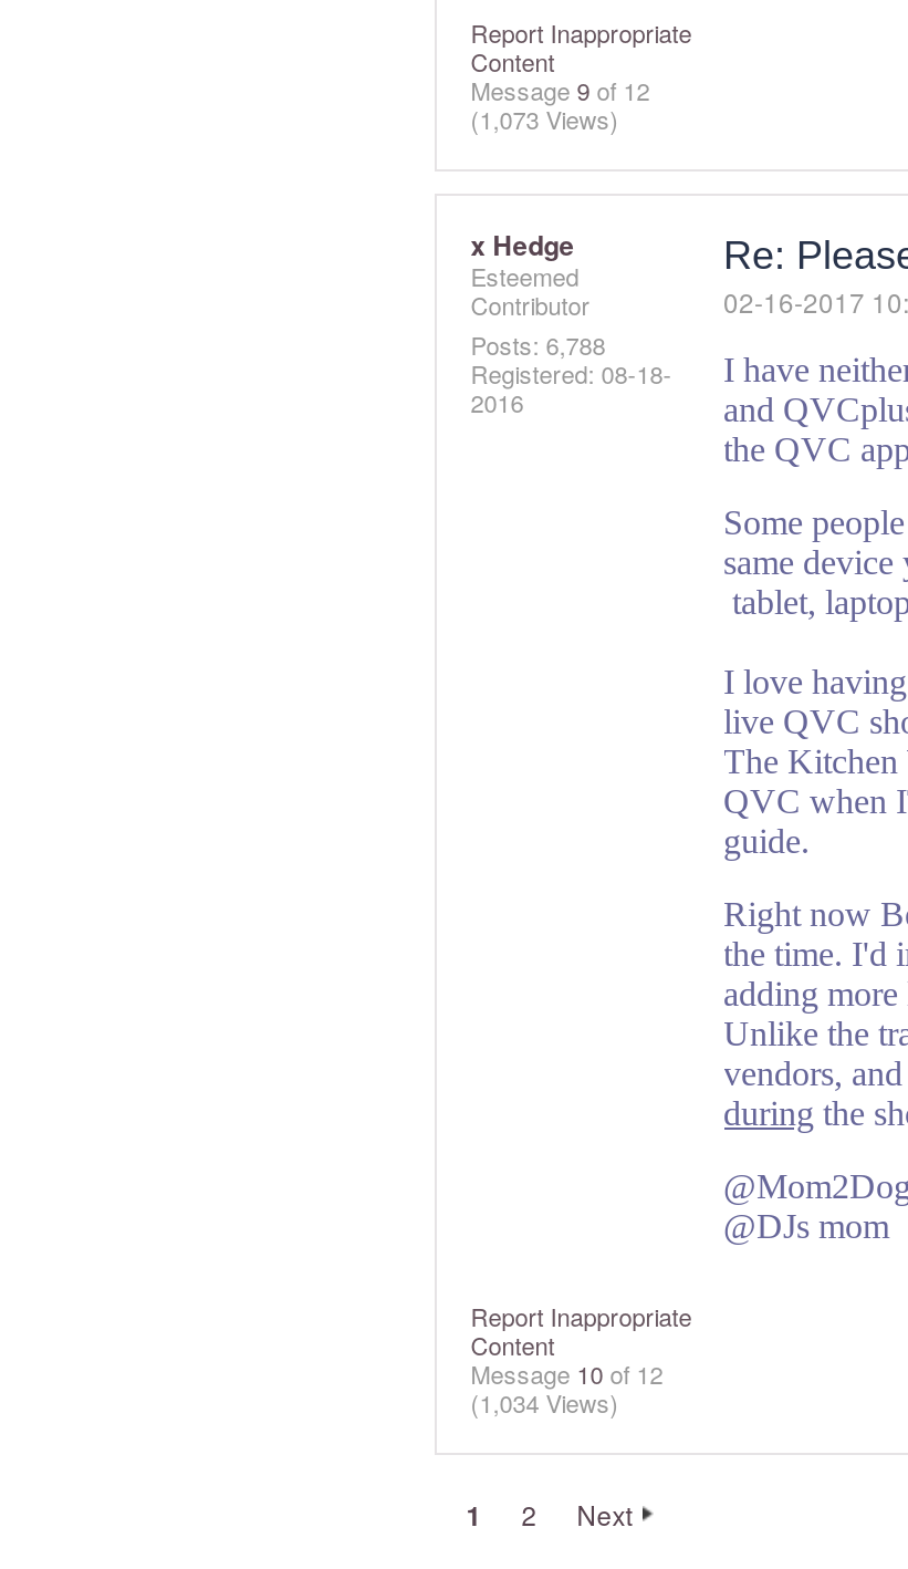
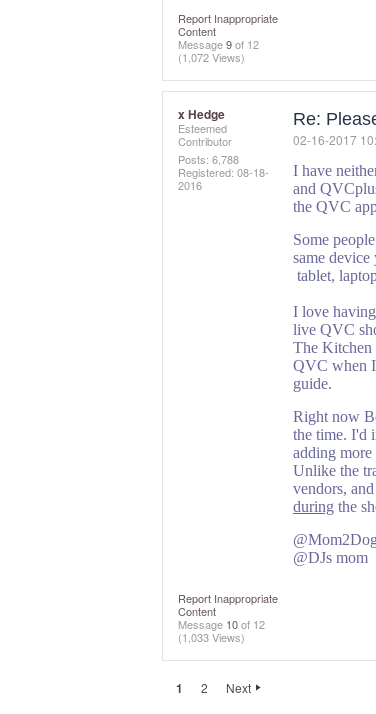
- (1,073 Views)
+ (1,072 Views)

- (1,034 Views)
+ (1,033 Views)
